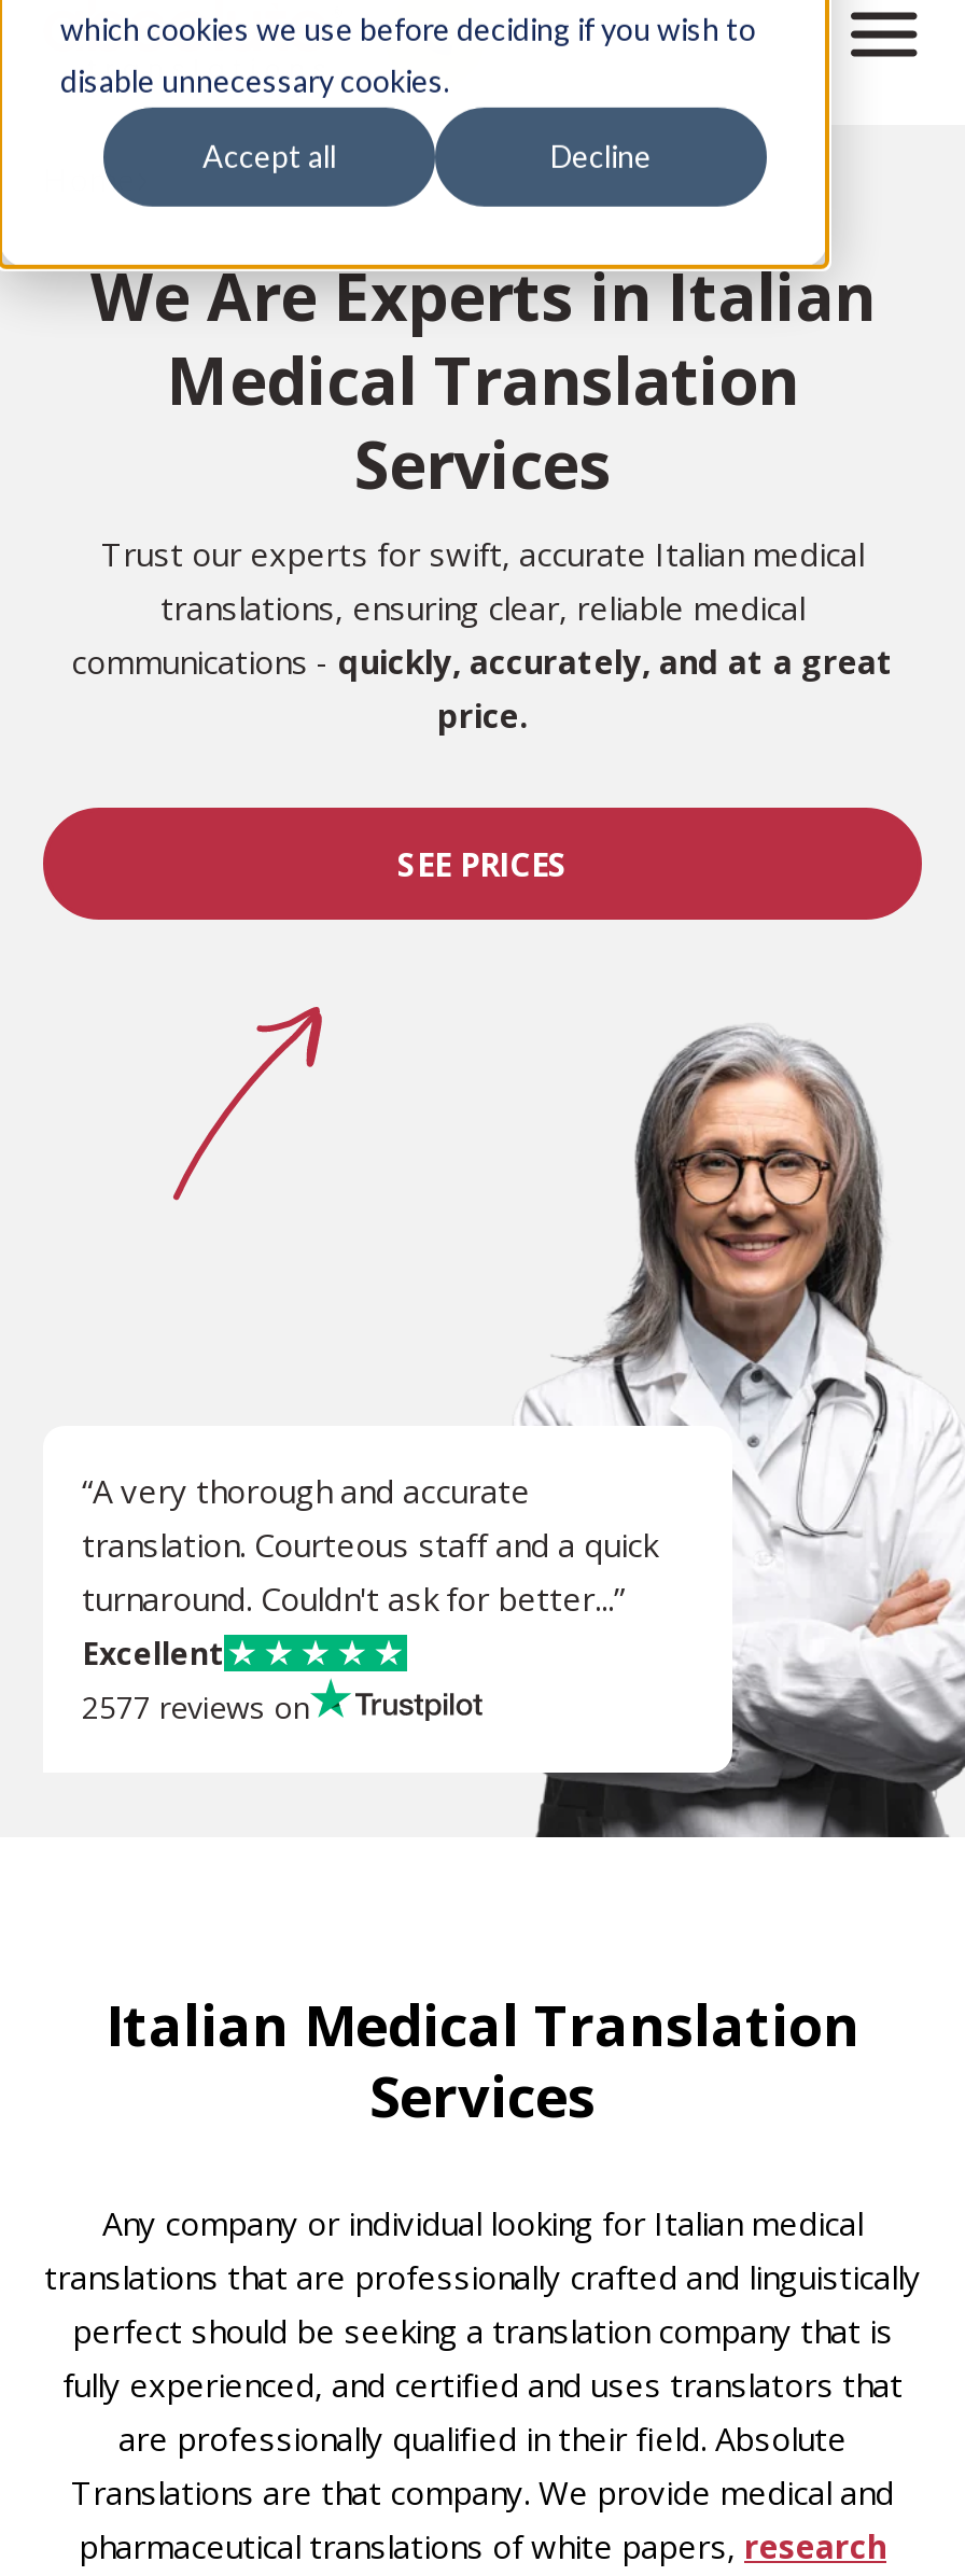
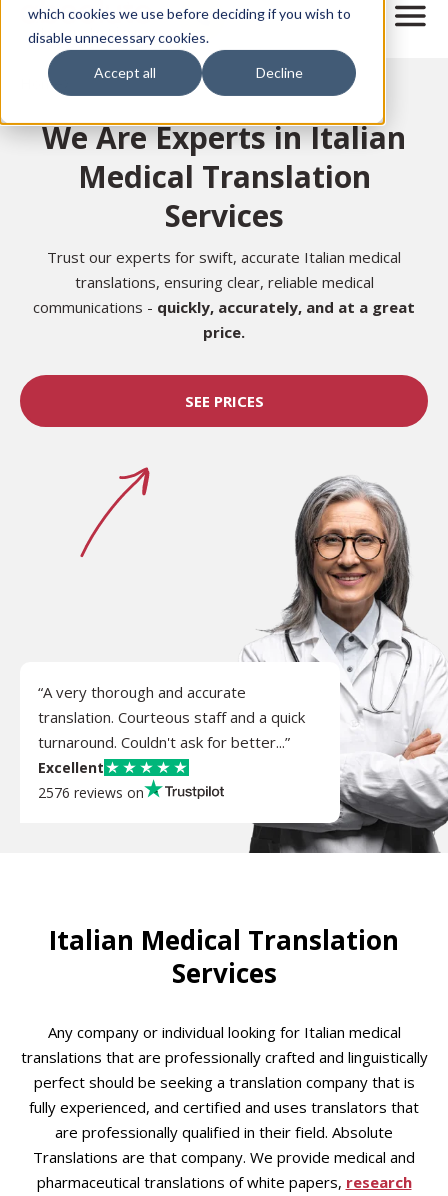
- 2577 reviews on
+ 2576 reviews on
